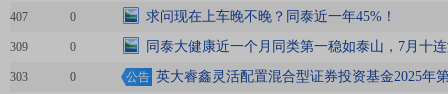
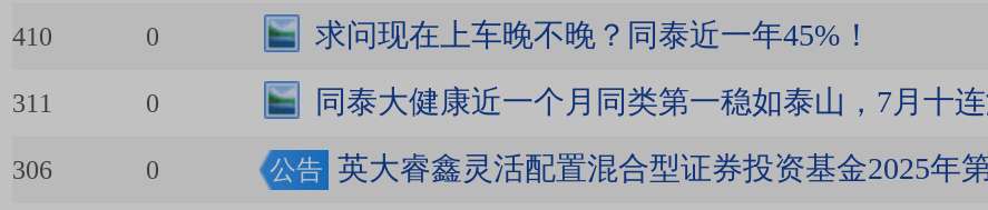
- 407
+ 410

- 309
+ 311

- 303
+ 306
